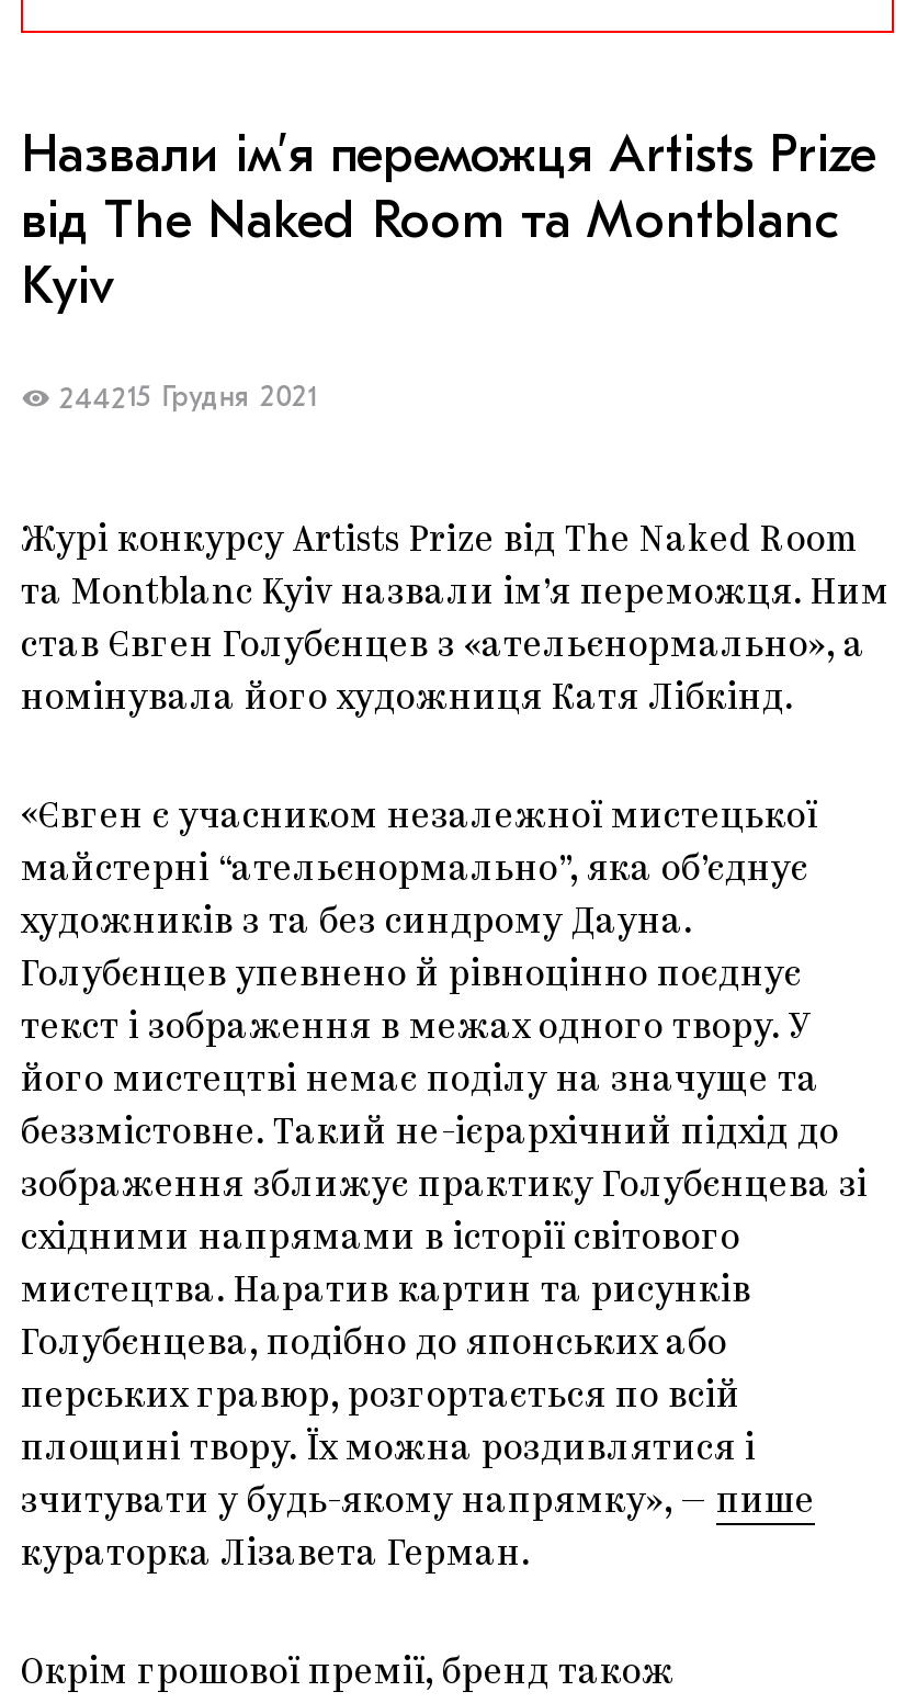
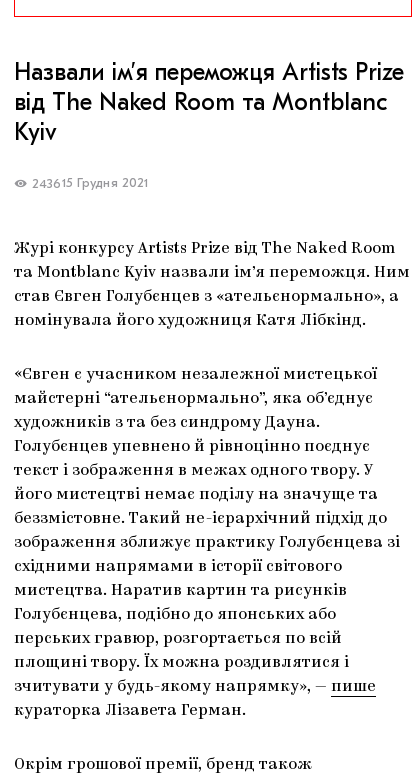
- 244215 Грудня 2021
+ 243615 Грудня 2021
